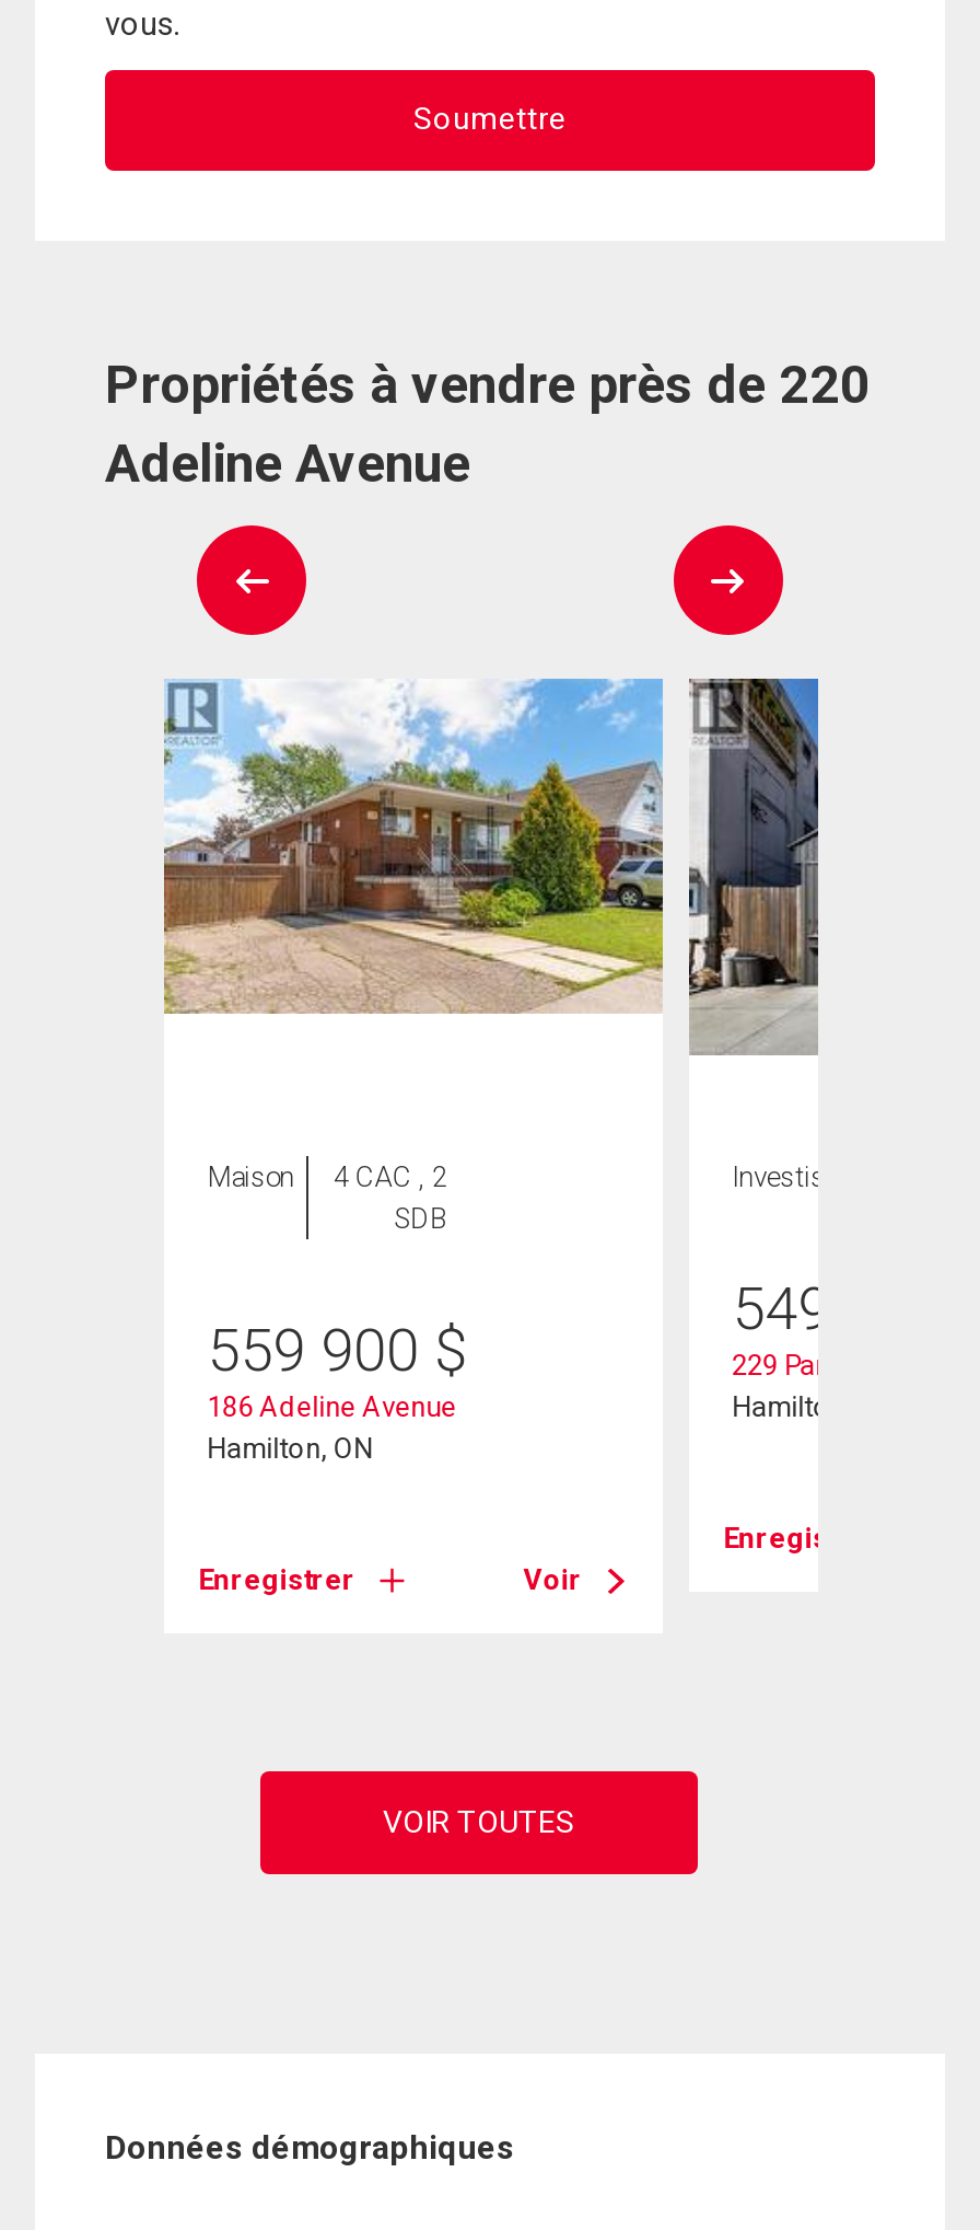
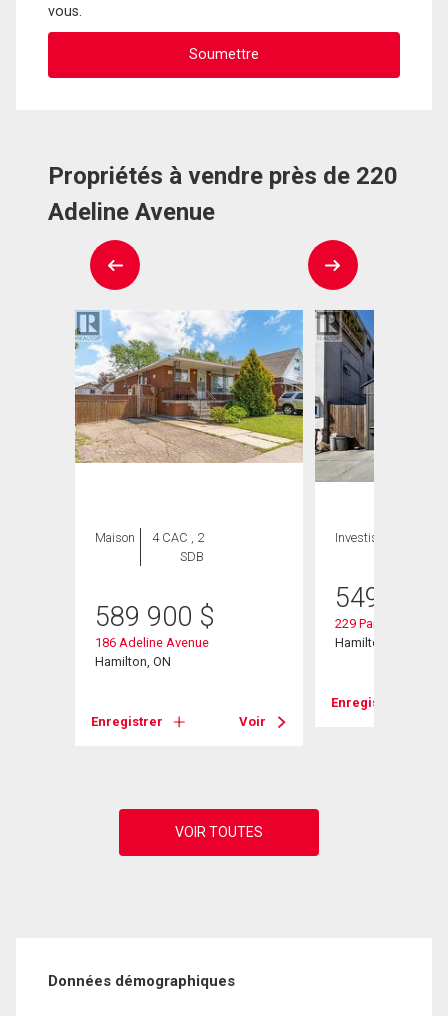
- 559 900 $
+ 589 900 $
